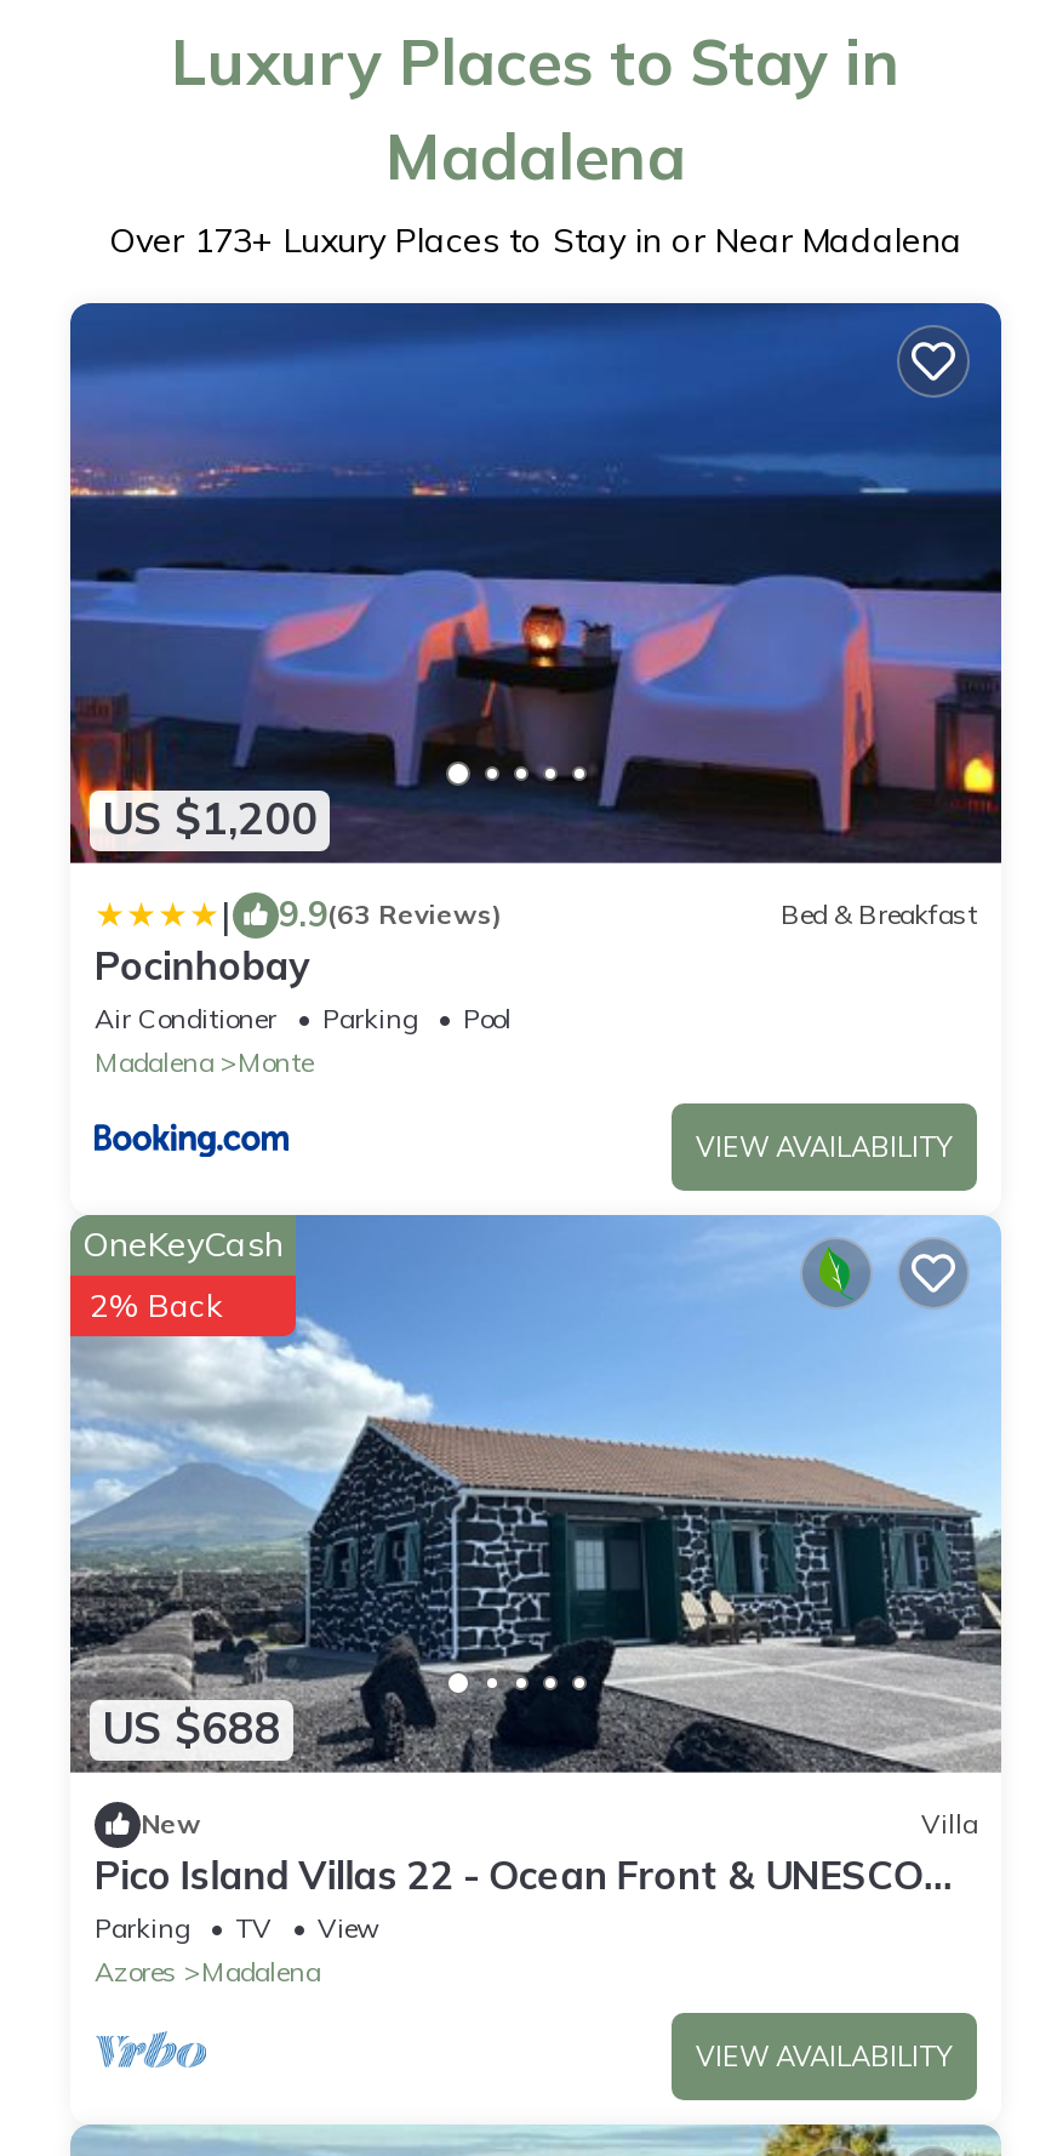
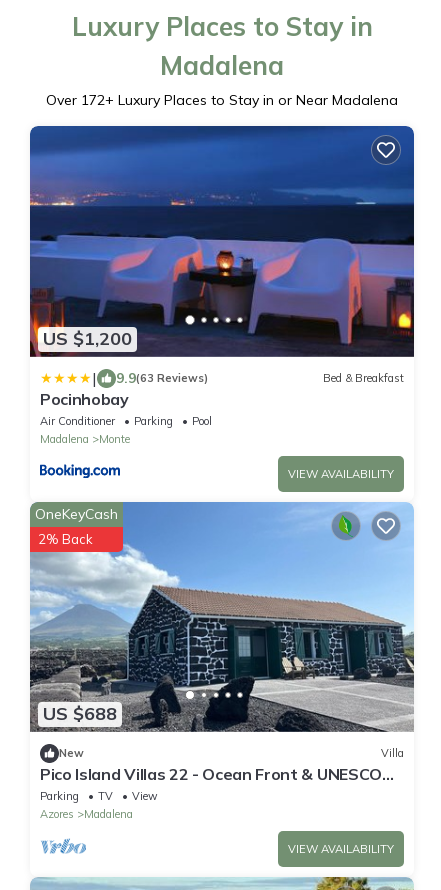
- Over 173+ Luxury Places to Stay in or Near Madalena
+ Over 172+ Luxury Places to Stay in or Near Madalena
